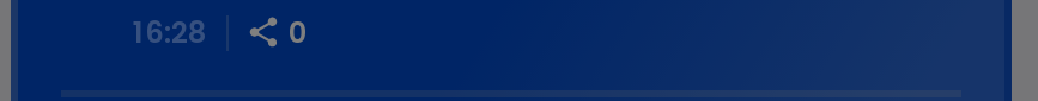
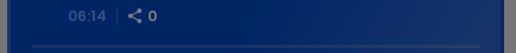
- 16:28 0
+ 06:14 0
